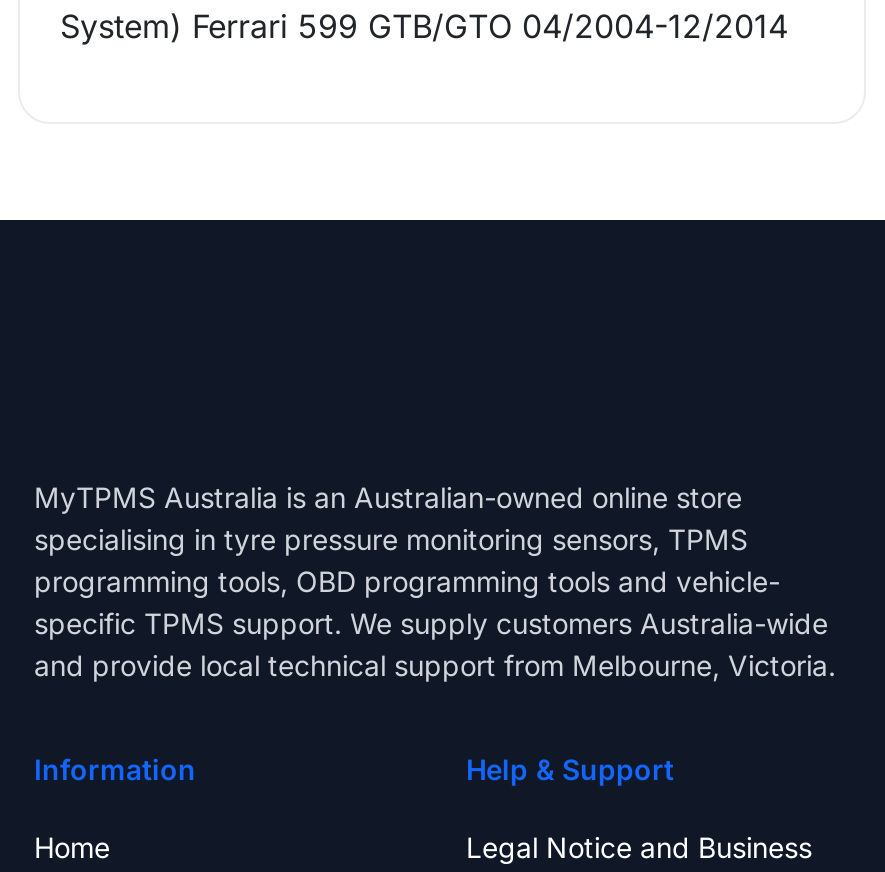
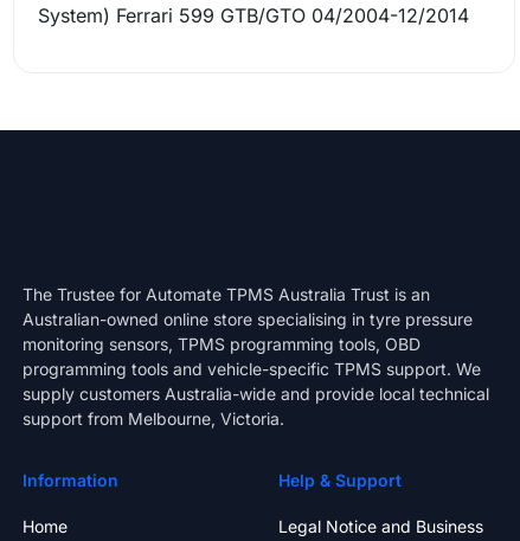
- MyTPMS Australia is an Australian-owned online store
- specialising in tyre pressure monitoring sensors, TPMS
- programming tools, OBD programming tools and vehicle-
- specific TPMS support. We supply customers Australia-wide
- and provide local technical support from Melbourne, Victoria.
+ The Trustee for Automate TPMS Australia Trust is an
+ Australian-owned online store specialising in tyre pressure
+ monitoring sensors, TPMS programming tools, OBD
+ programming tools and vehicle-specific TPMS support. We
+ supply customers Australia-wide and provide local technical
+ support from Melbourne, Victoria.
